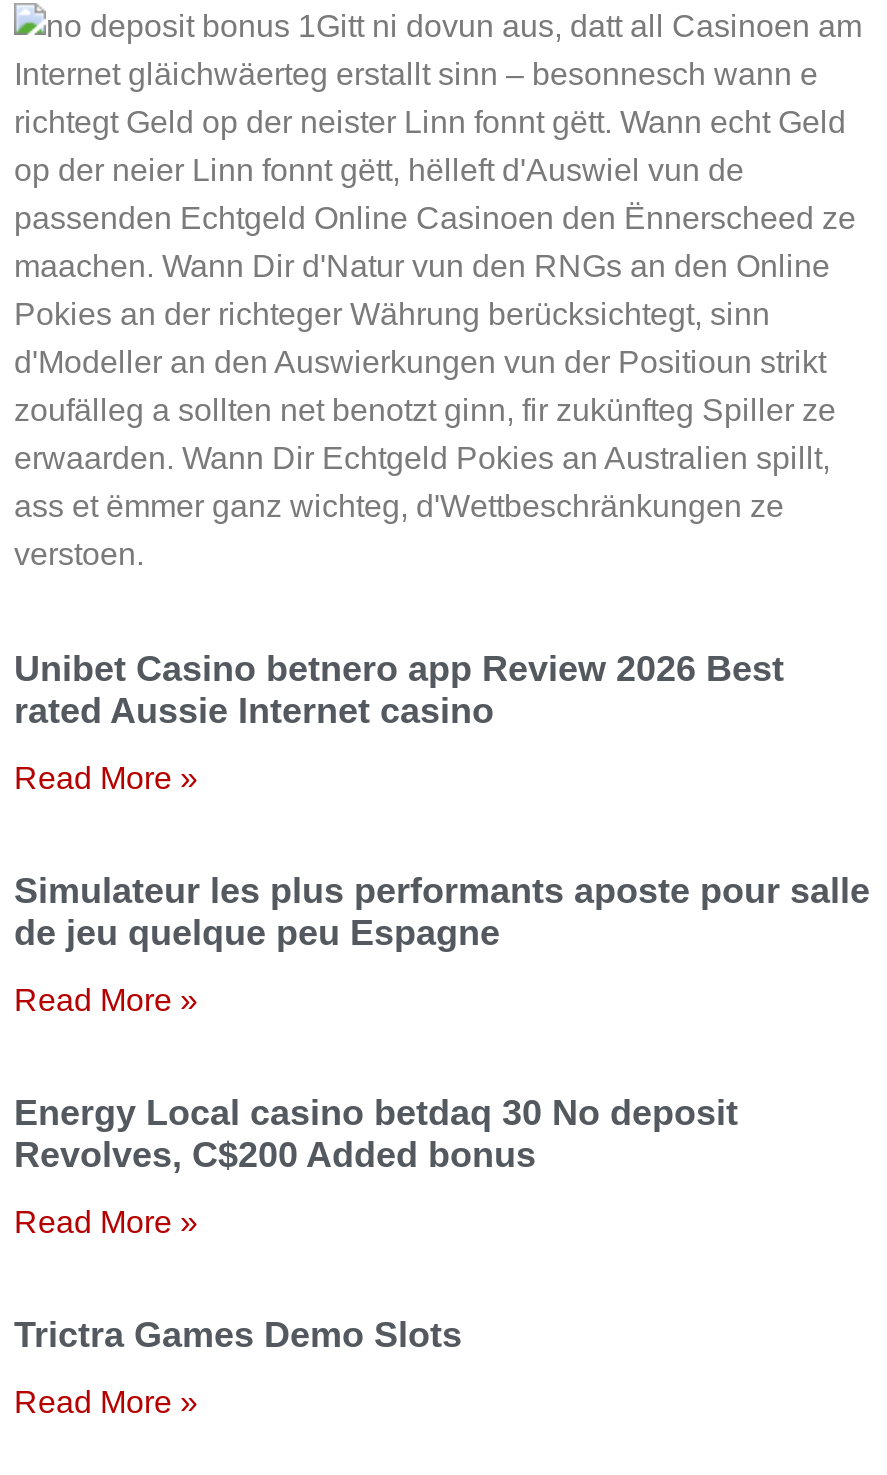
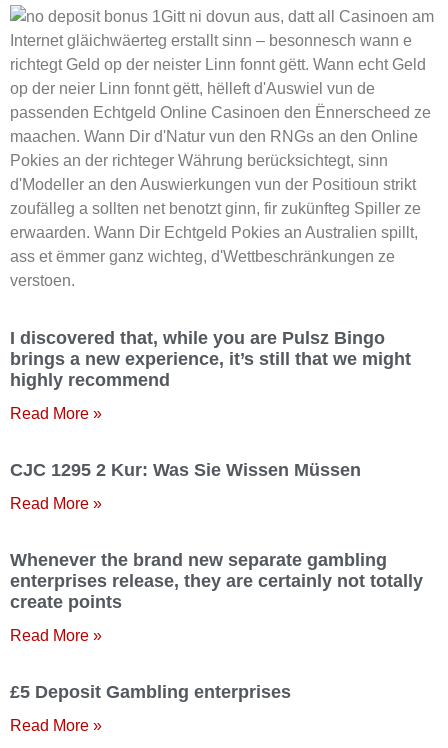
- Unibet Casino betnero app Review 2026 Best
- rated Aussie Internet casino
+ I discovered that, while you are Pulsz Bingo
+ brings a new experience, it’s still that we might
+ highly recommend

- Simulateur les plus performants aposte pour salle
- de jeu quelque peu Espagne
+ CJC 1295 2 Kur: Was Sie Wissen Müssen

- Energy Local casino betdaq 30 No deposit
- Revolves, C$200 Added bonus
+ Whenever the brand new separate gambling
+ enterprises release, they are certainly not totally
+ create points

- Trictra Games Demo Slots
+ £5 Deposit Gambling enterprises
